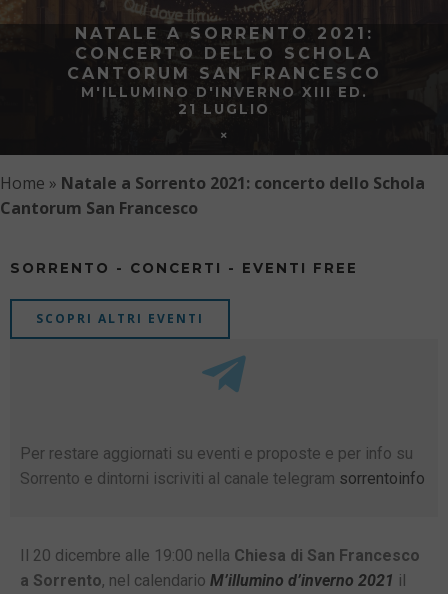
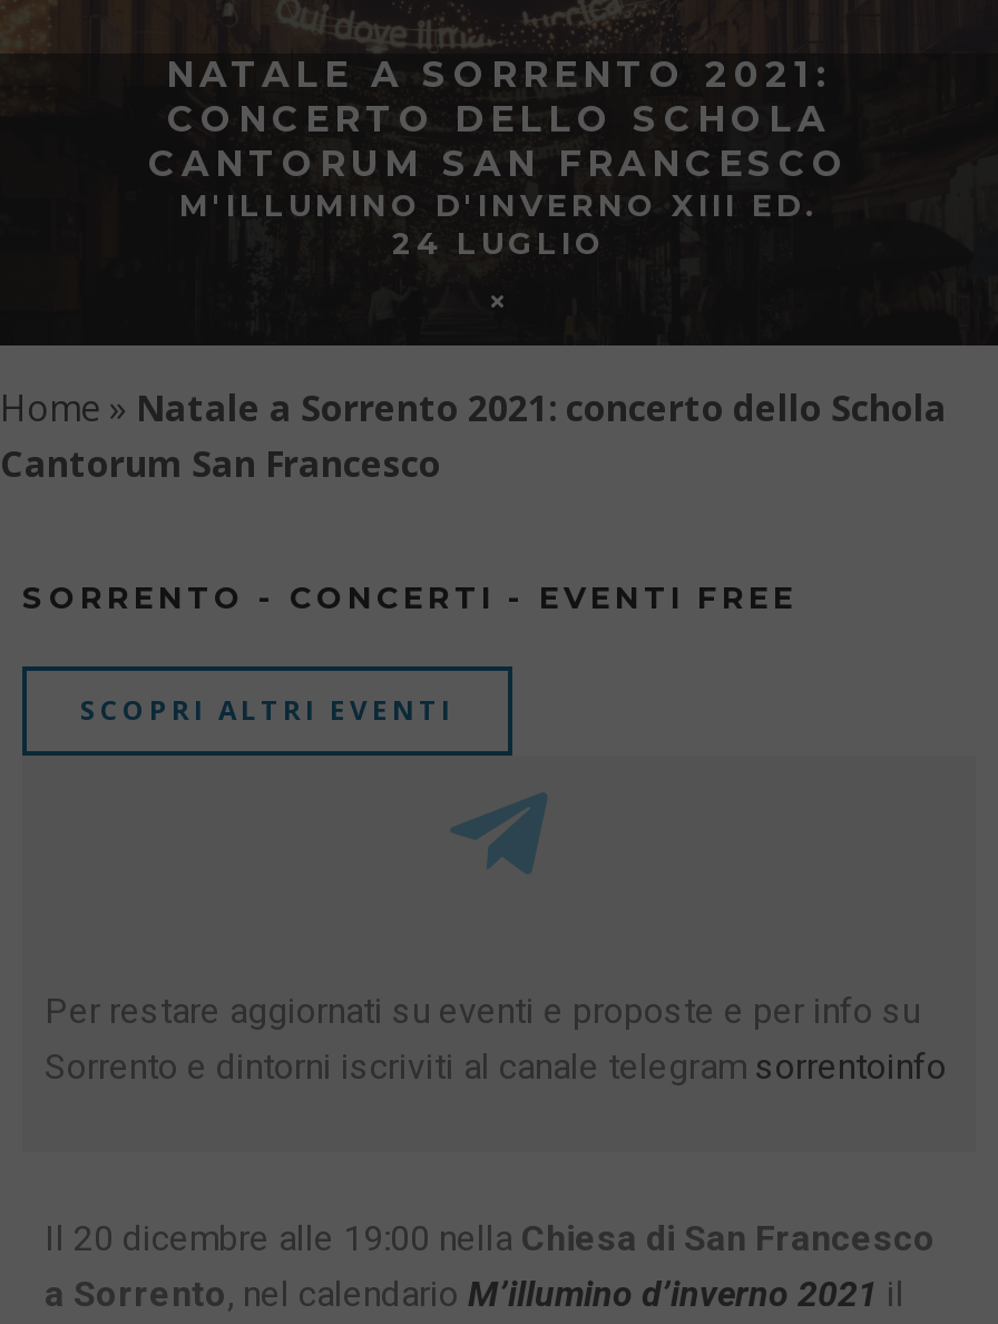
- 21 LUGLIO
+ 24 LUGLIO
